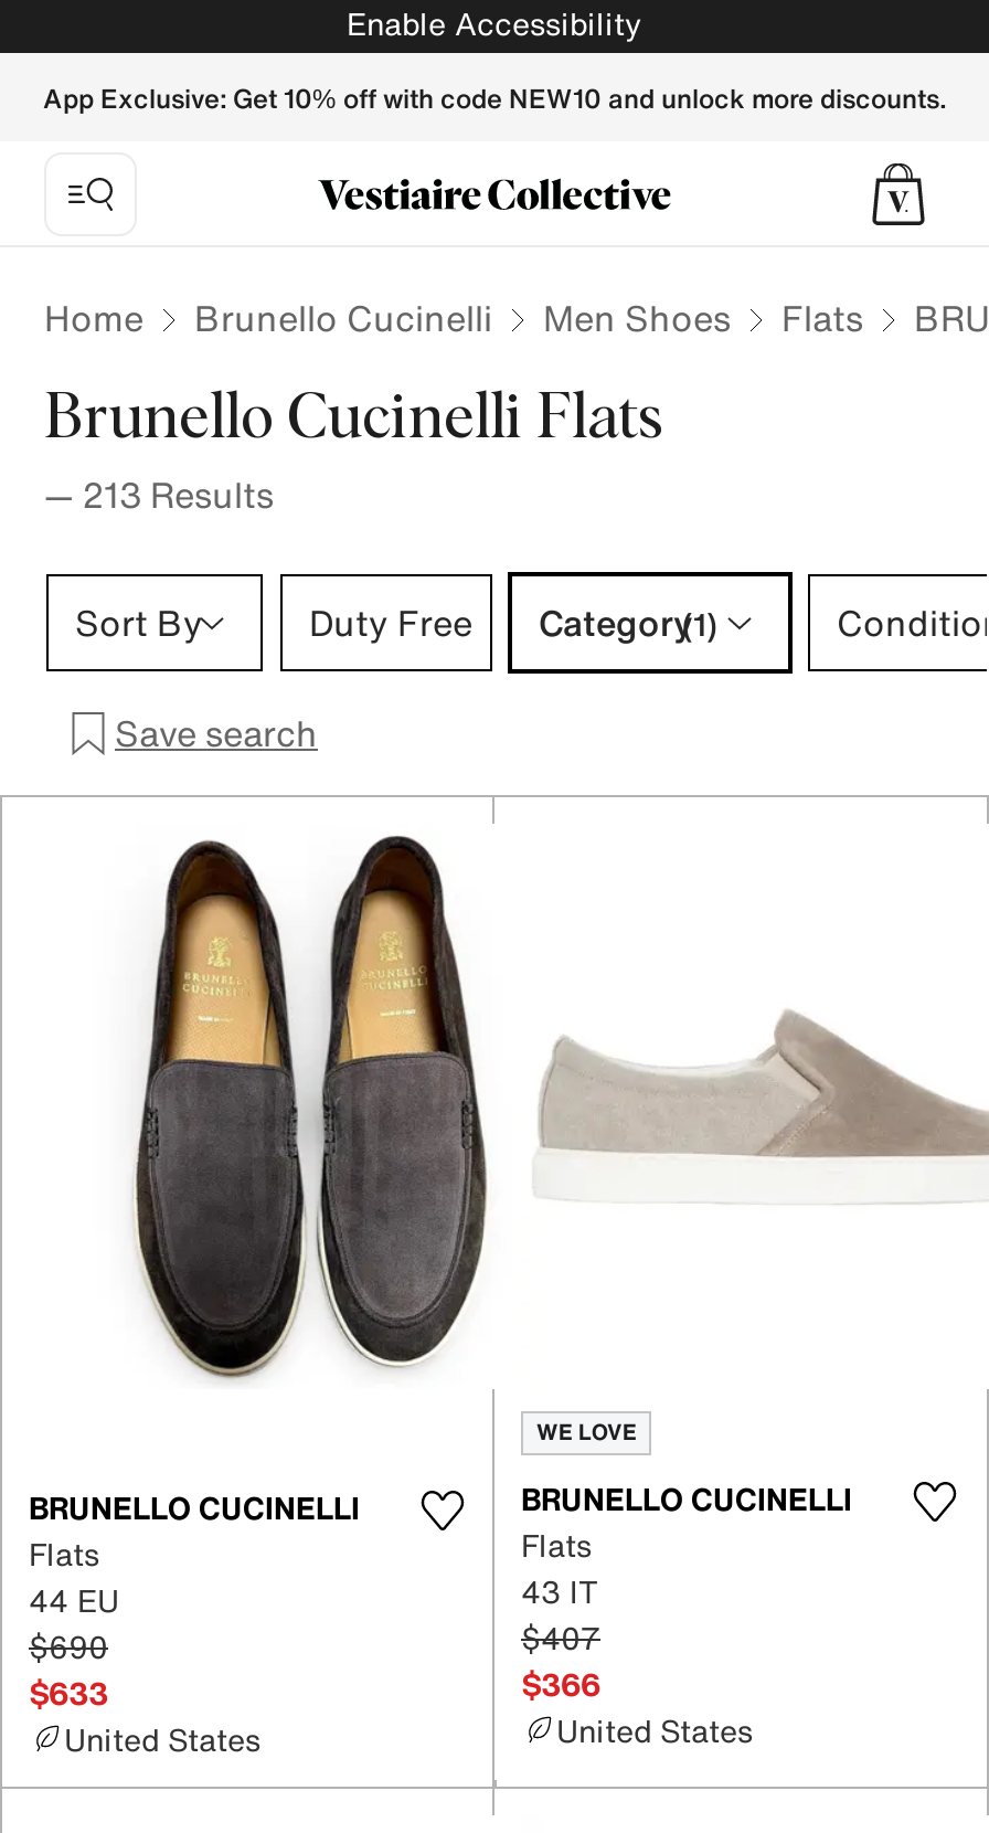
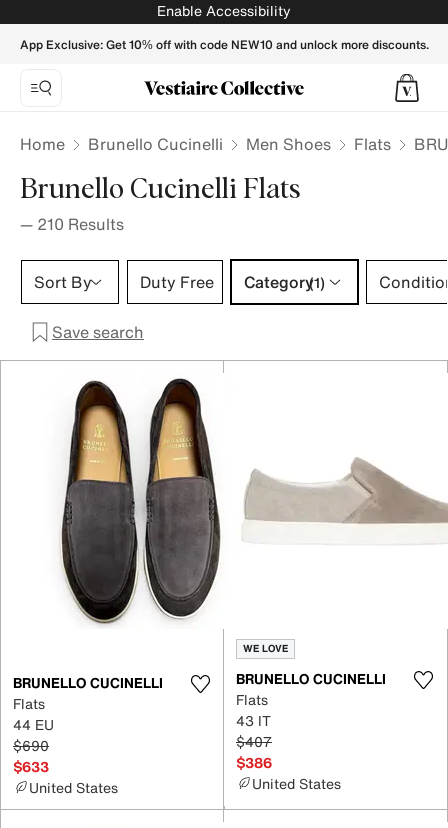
- — 213 Results
+ — 210 Results

- $366
+ $386
